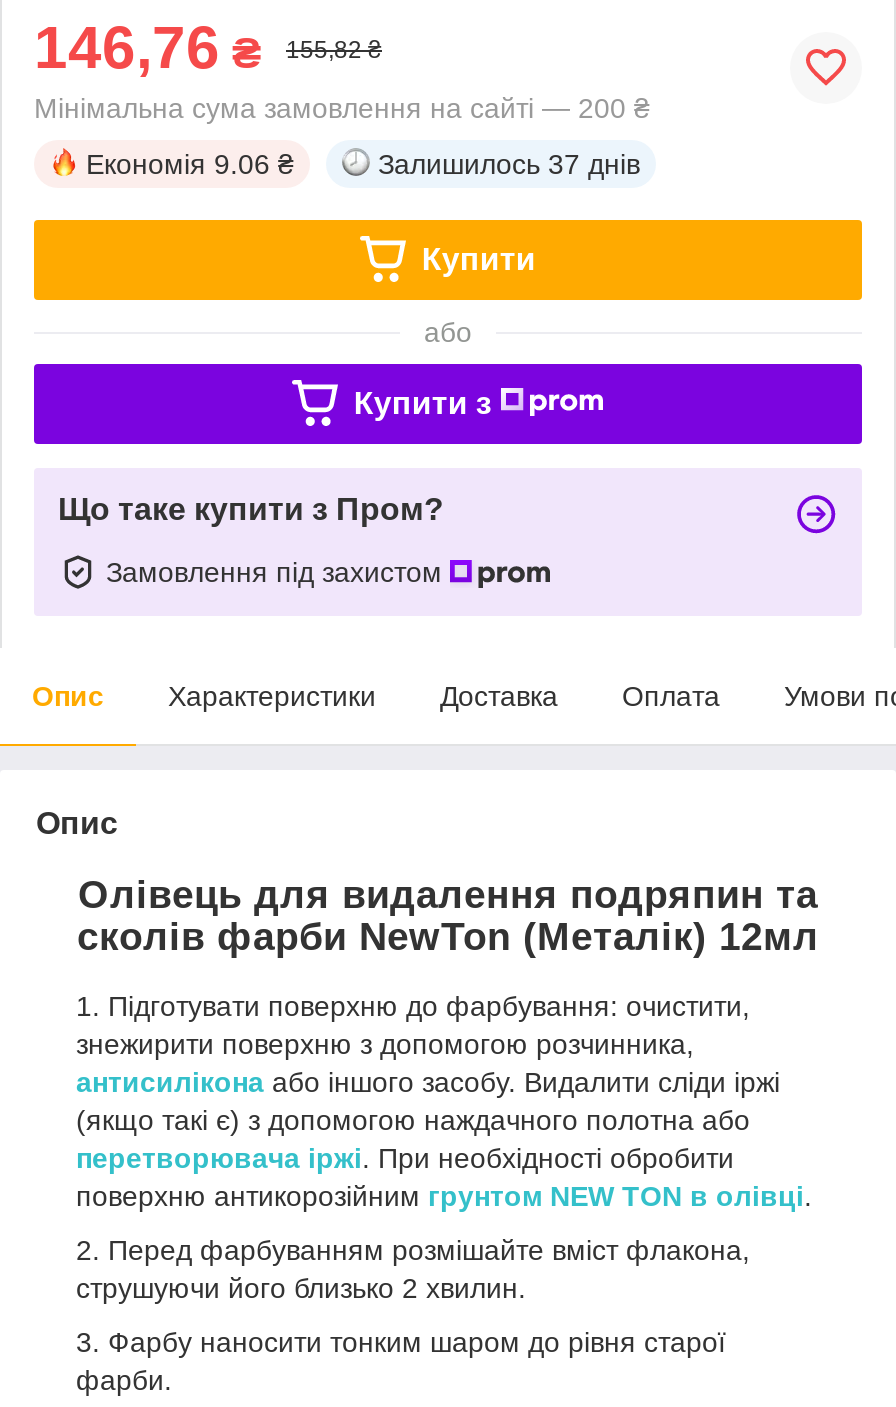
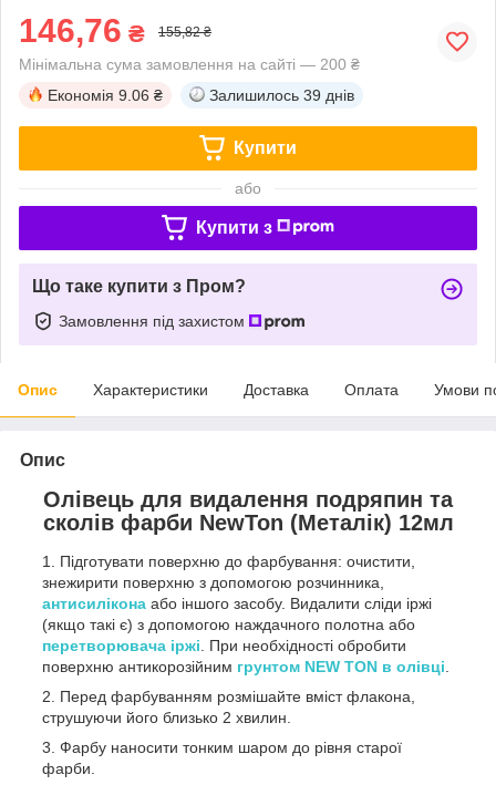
- Залишилось 37 днів
+ Залишилось 39 днів
